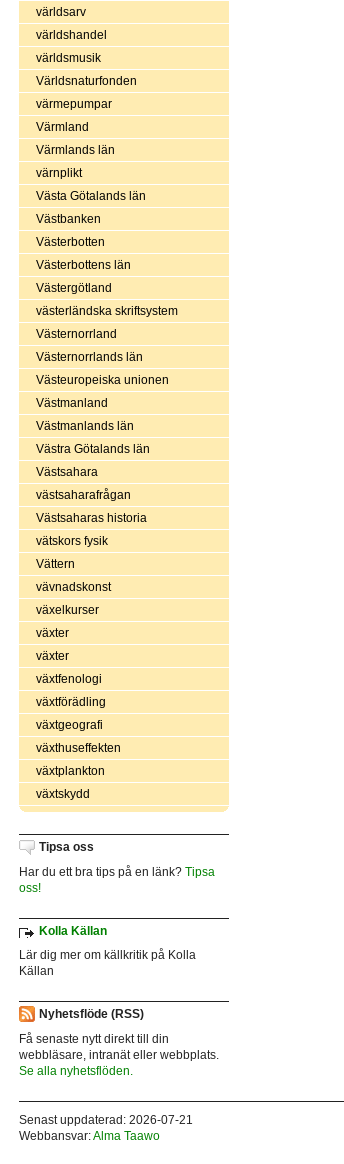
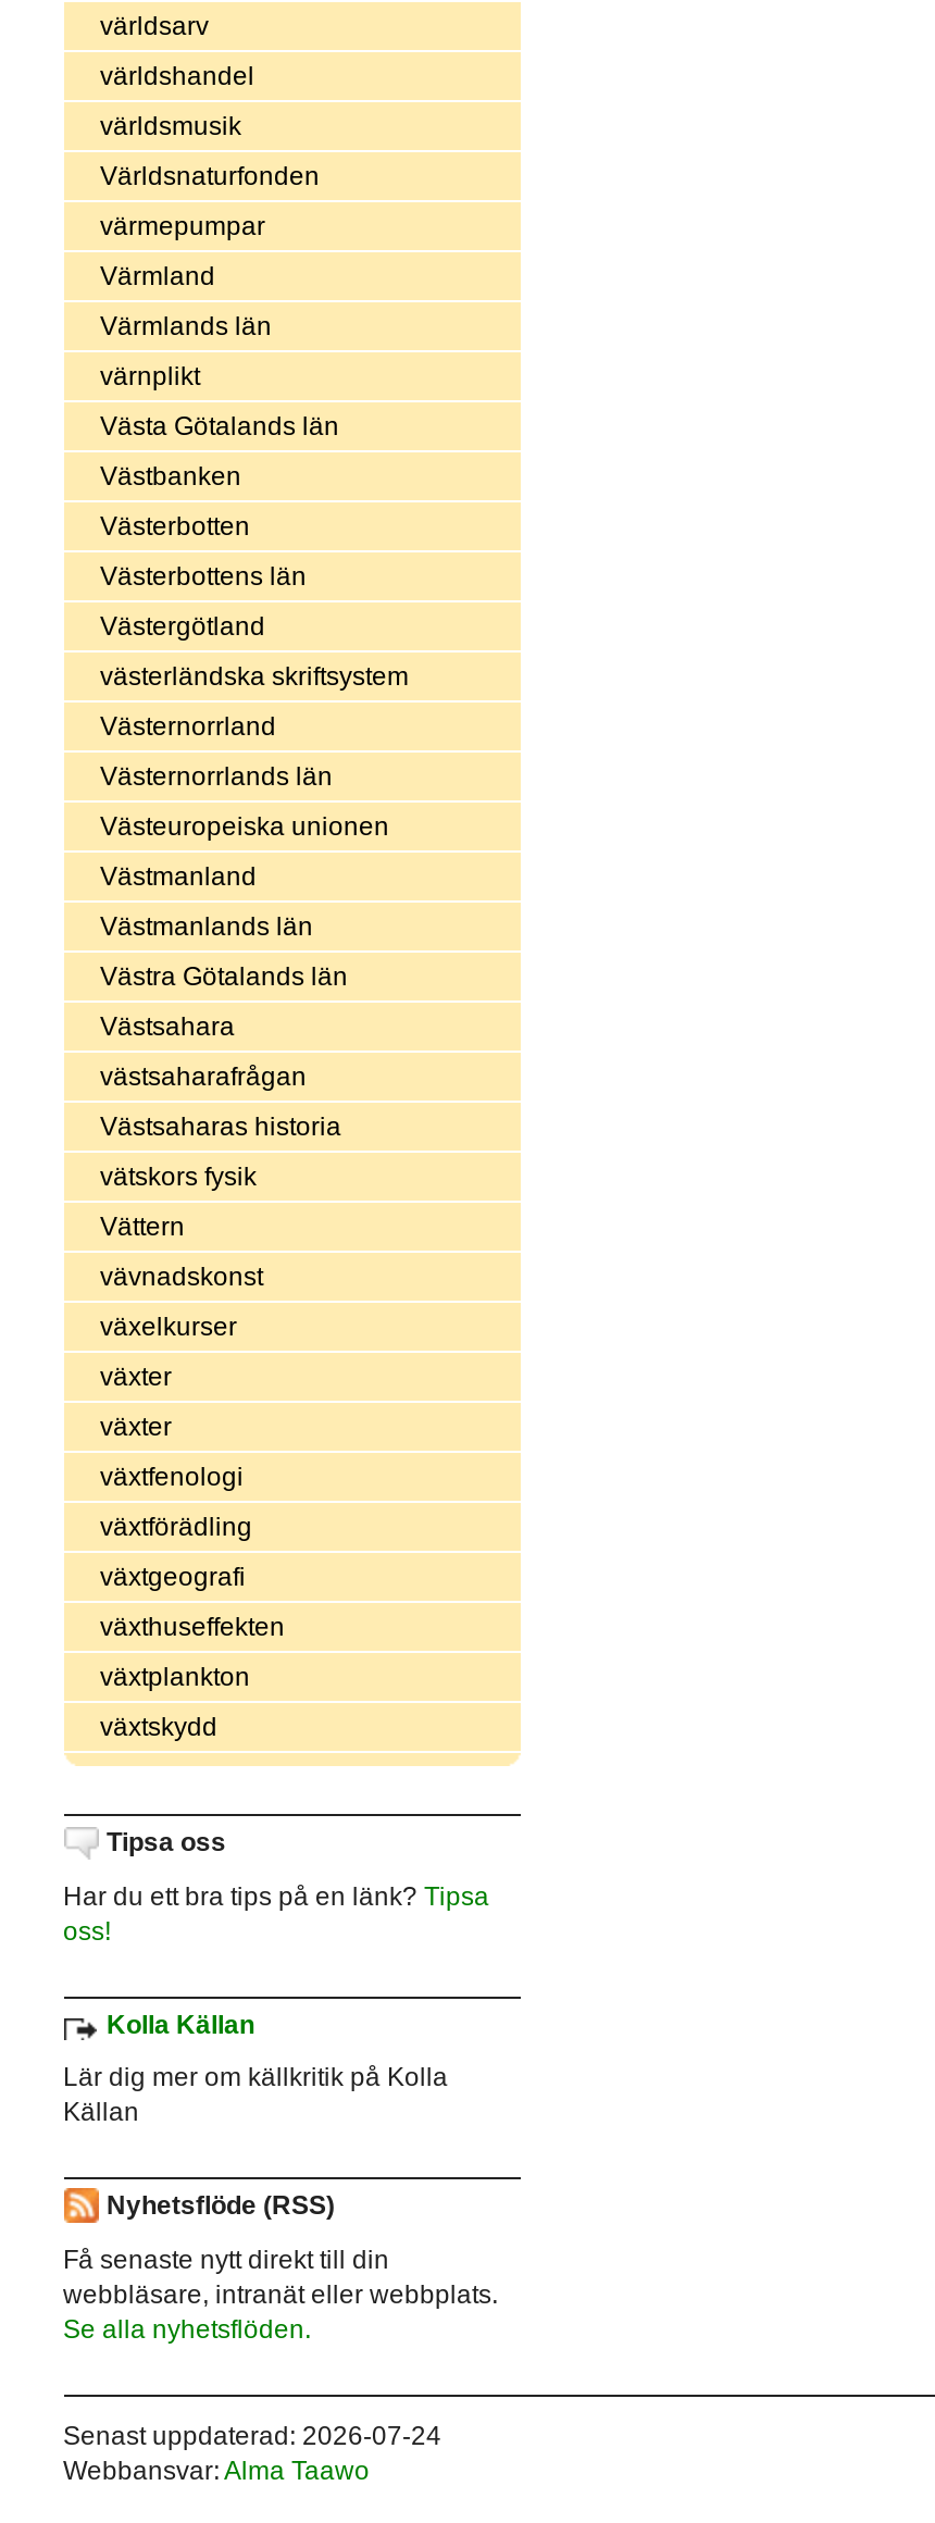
- Senast uppdaterad: 2026-07-21
+ Senast uppdaterad: 2026-07-24
